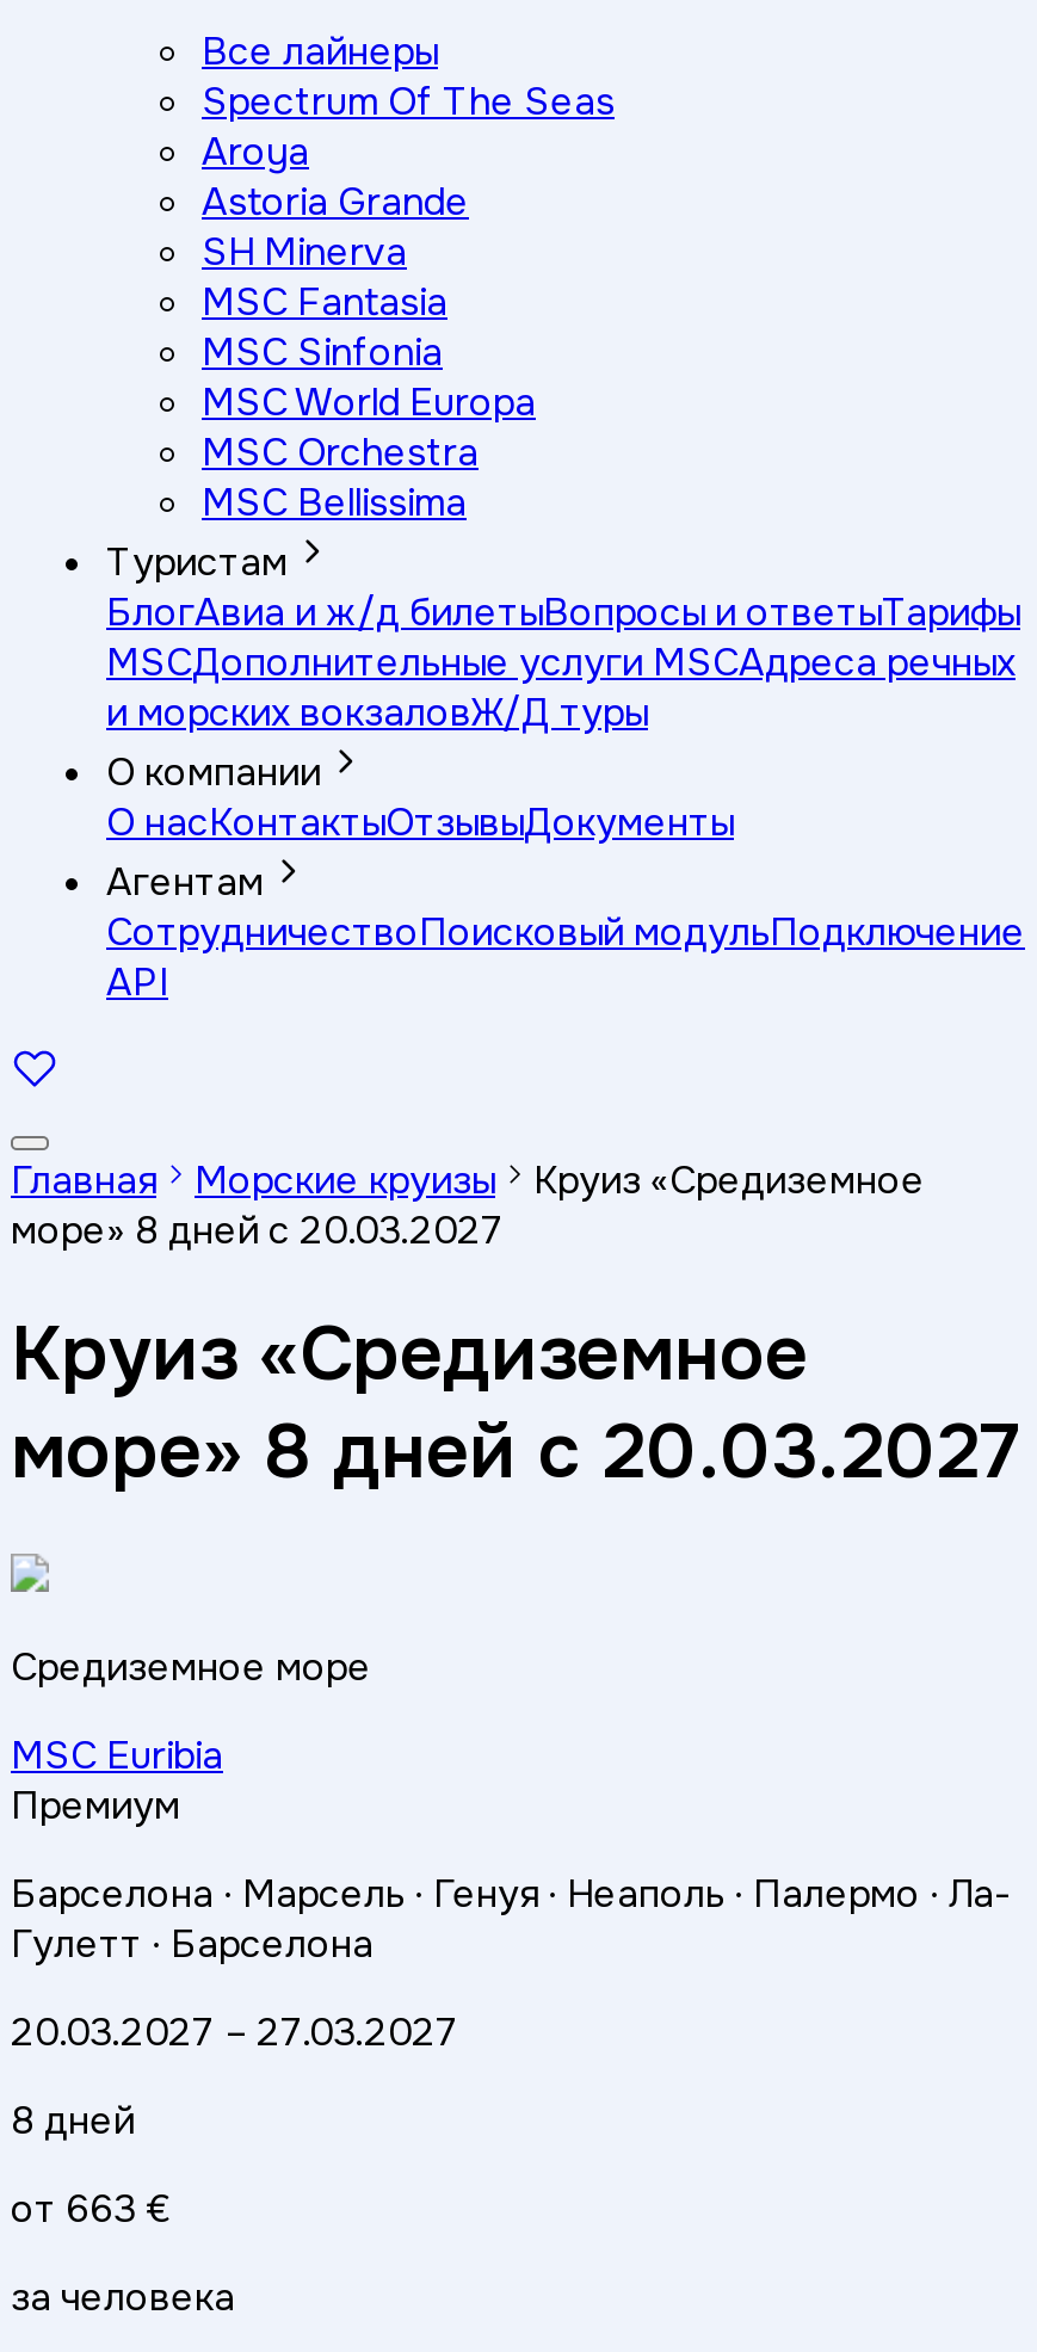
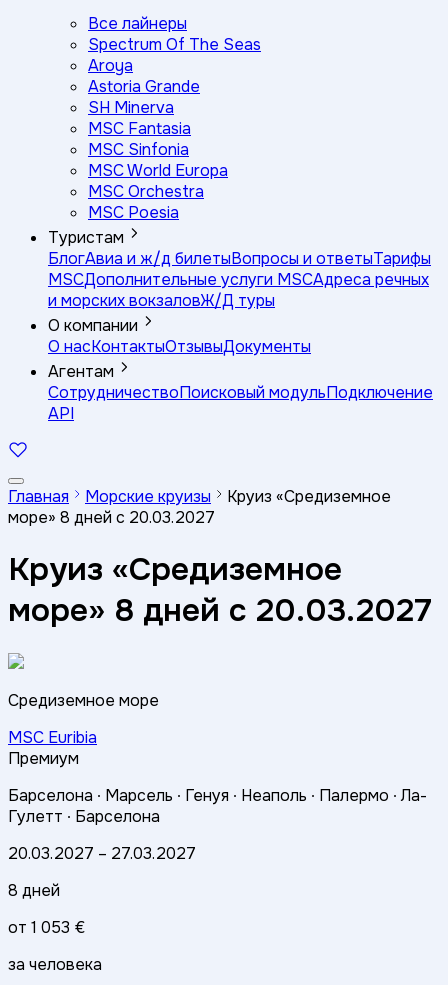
- MSC Bellissima
+ MSC Poesia

- от 663 €
+ от 1 053 €
